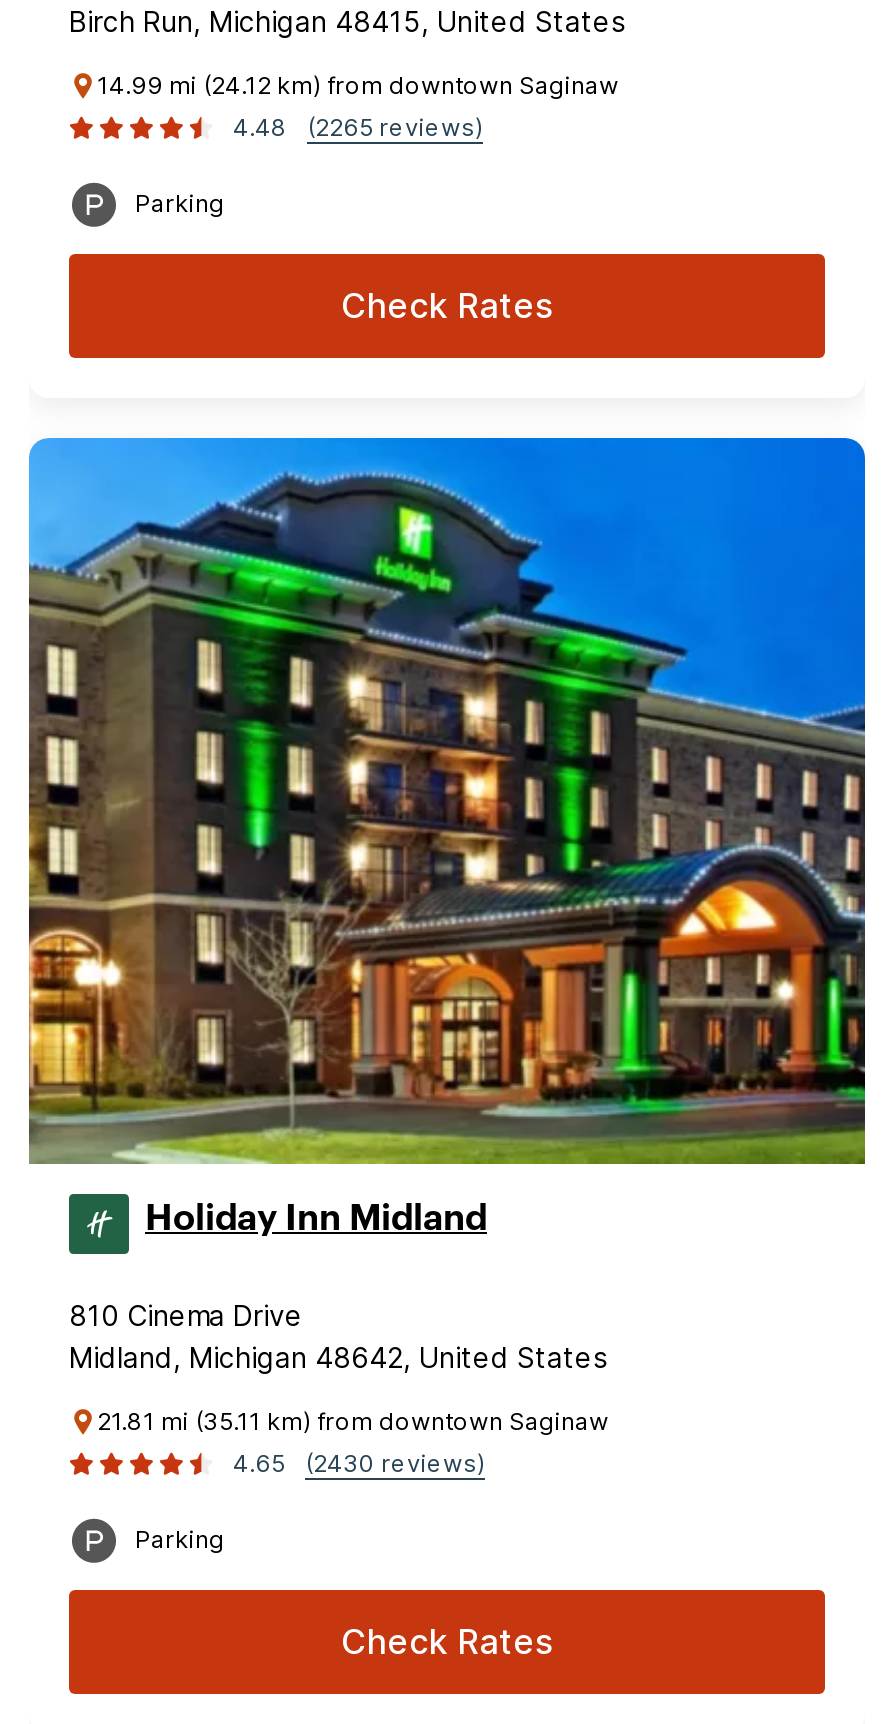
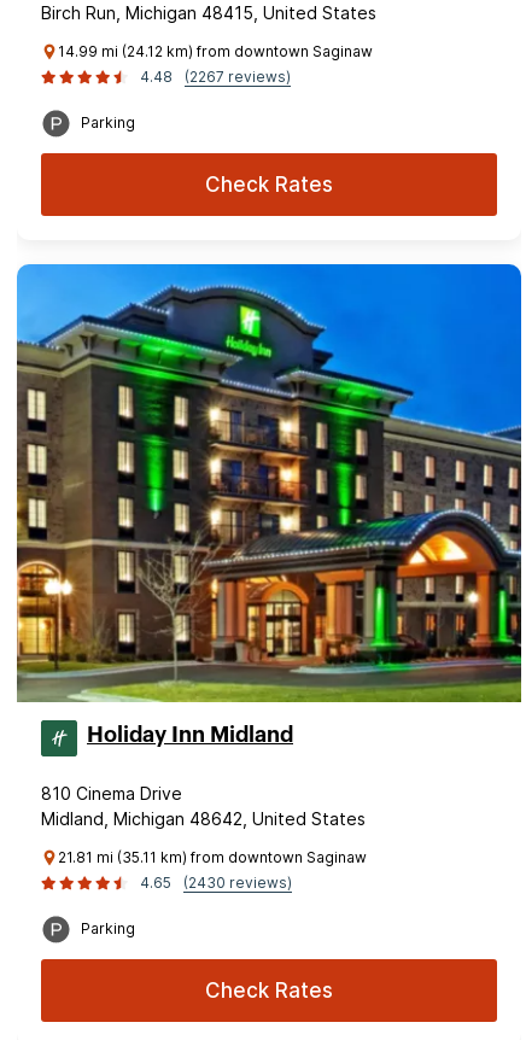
- 4.48 (2265 reviews)
+ 4.48 (2267 reviews)
